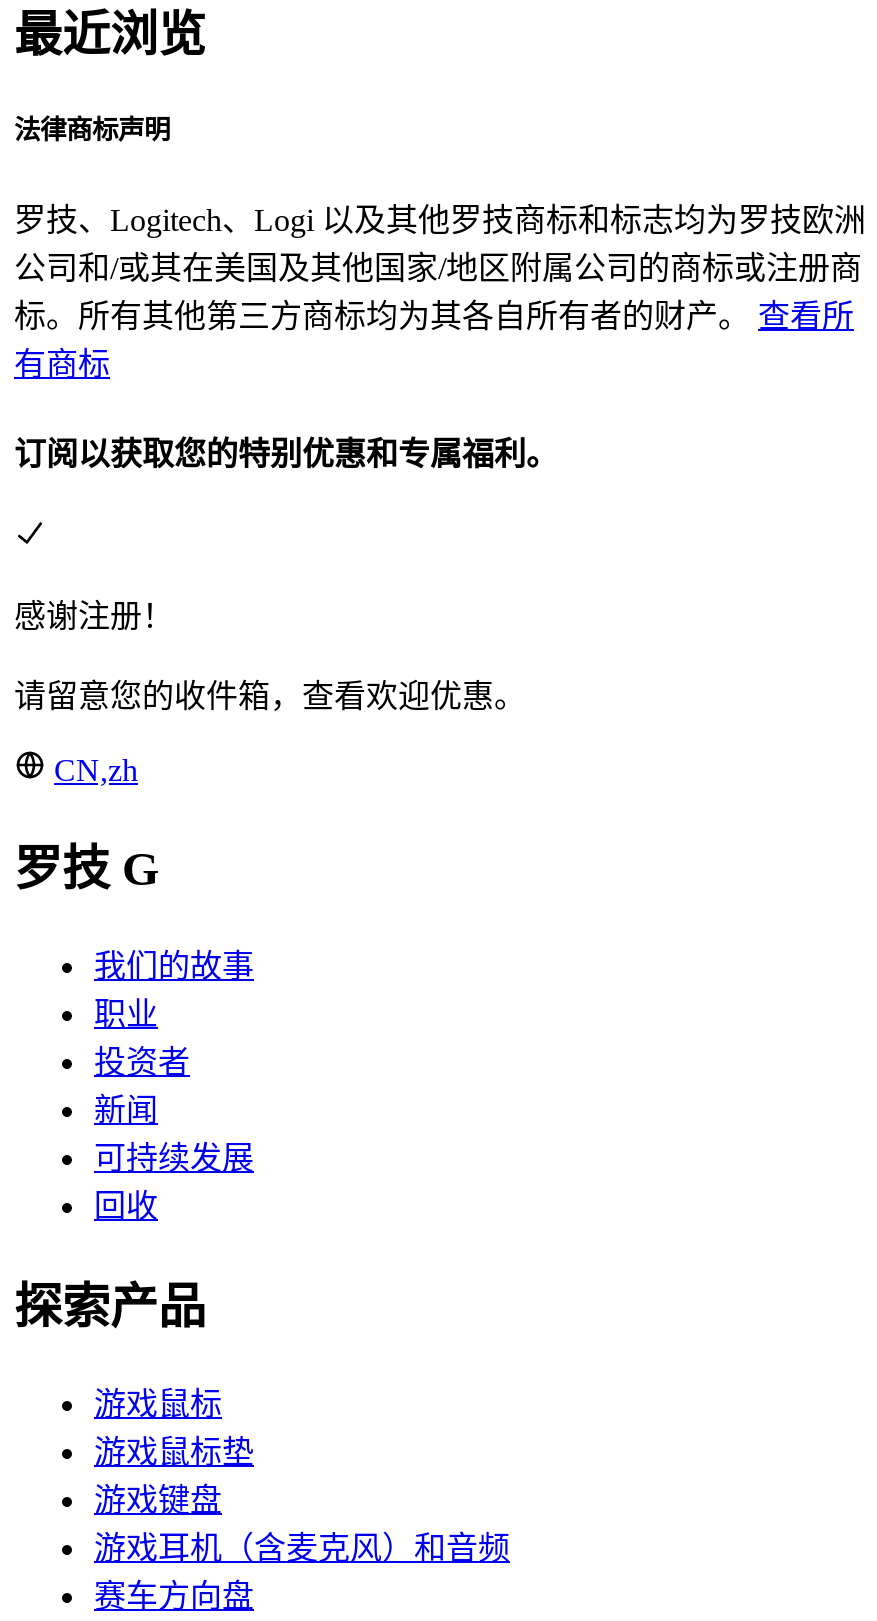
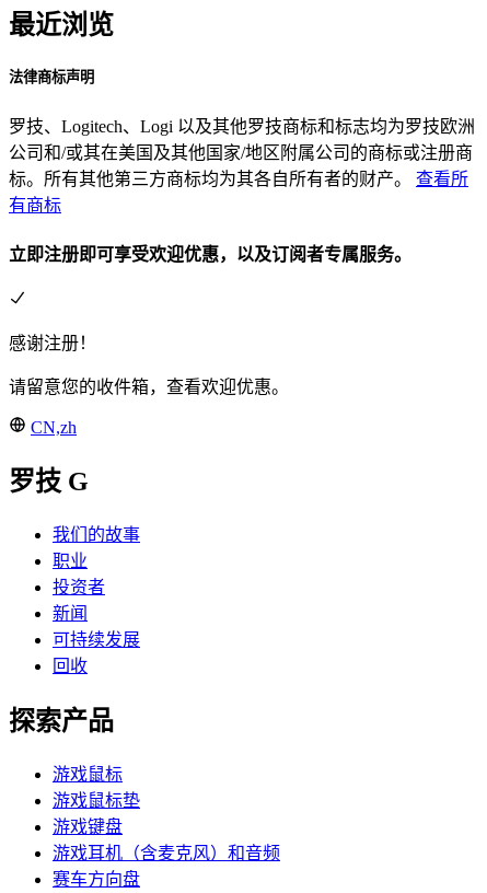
- 订阅以获取您的特别优惠和专属福利。
+ 立即注册即可享受欢迎优惠，以及订阅者专属服务。
